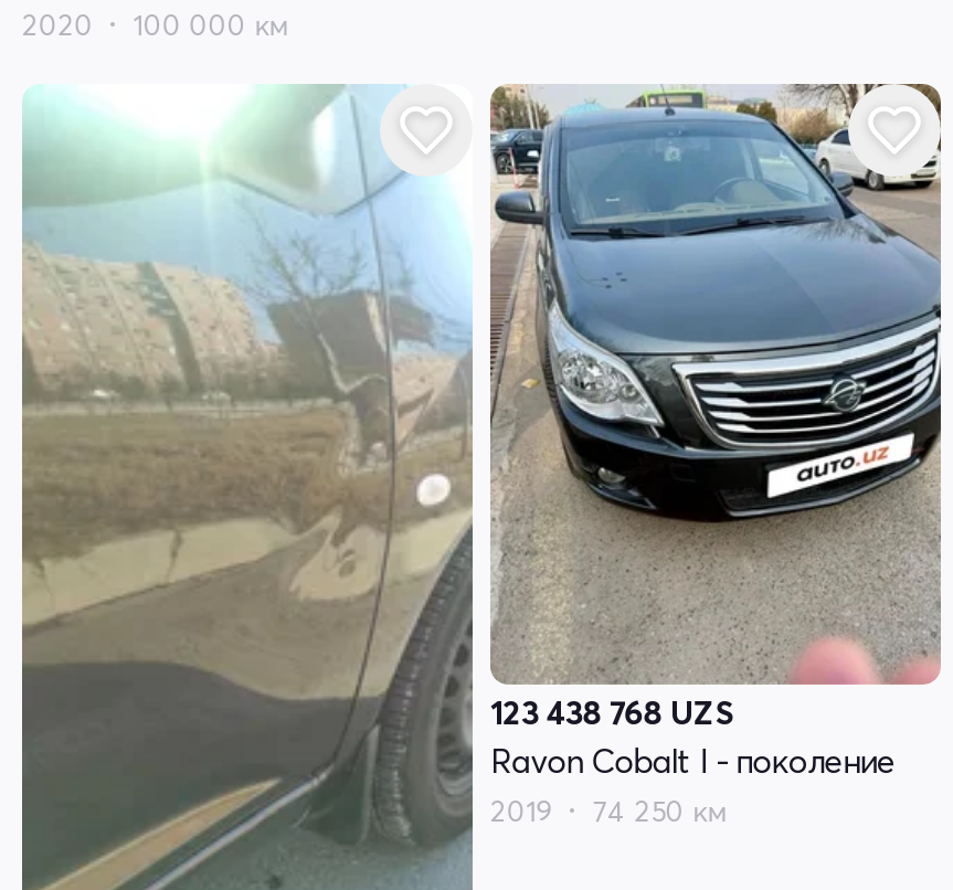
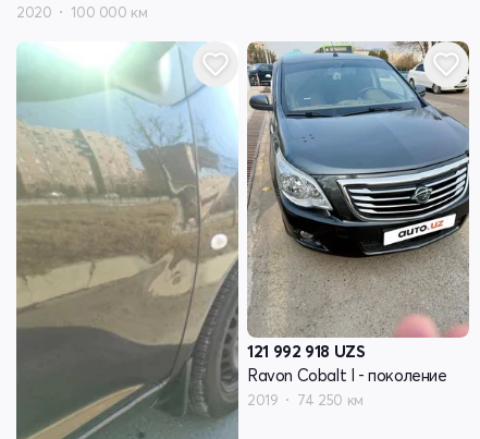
- 123 438 768 UZS
+ 121 992 918 UZS
